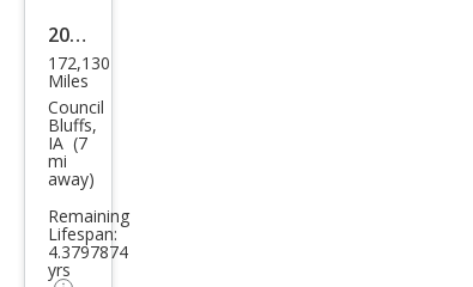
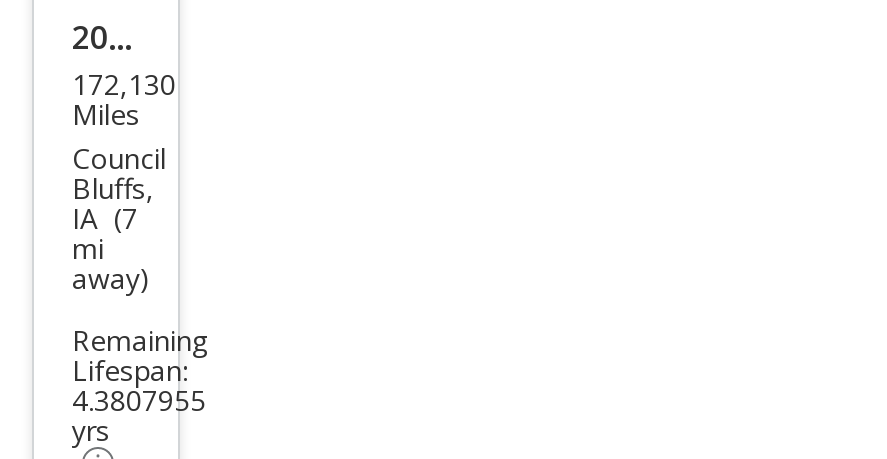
- 4.3797874
+ 4.3807955
